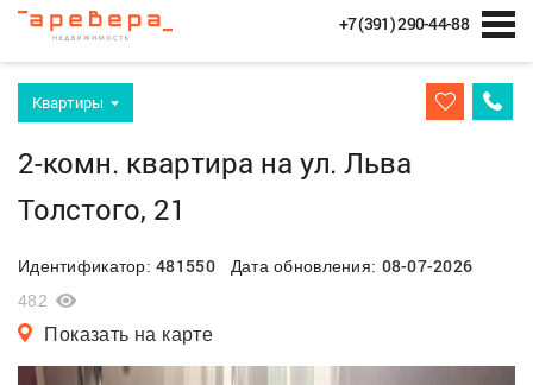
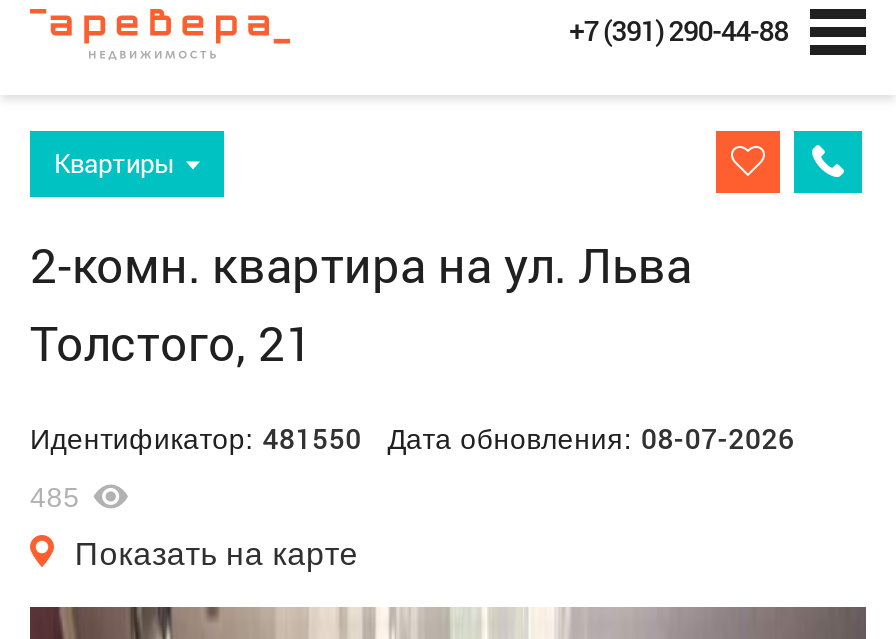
- 482
+ 485
